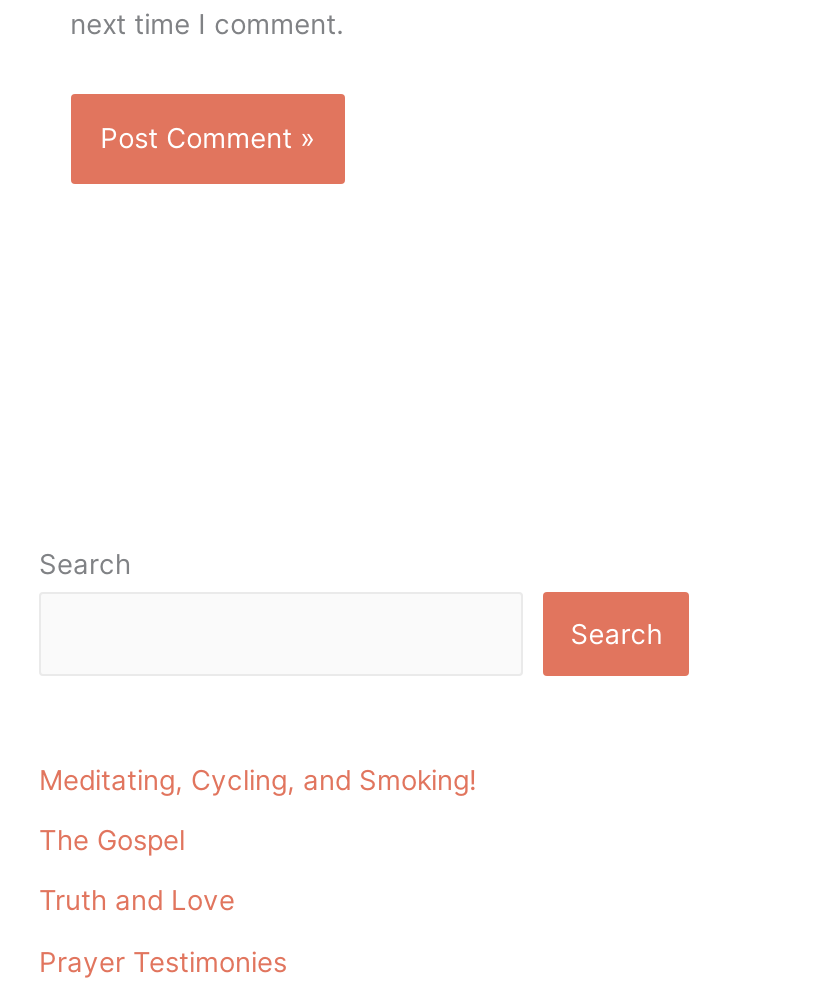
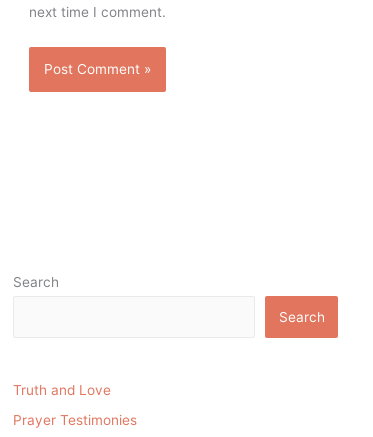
- Meditating, Cycling, and Smoking!
- The Gospel
